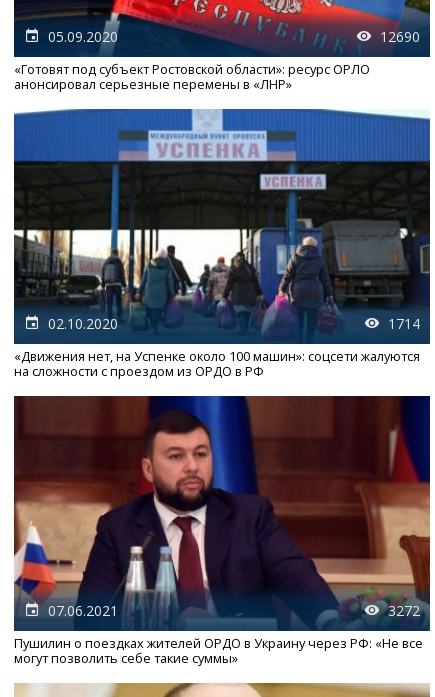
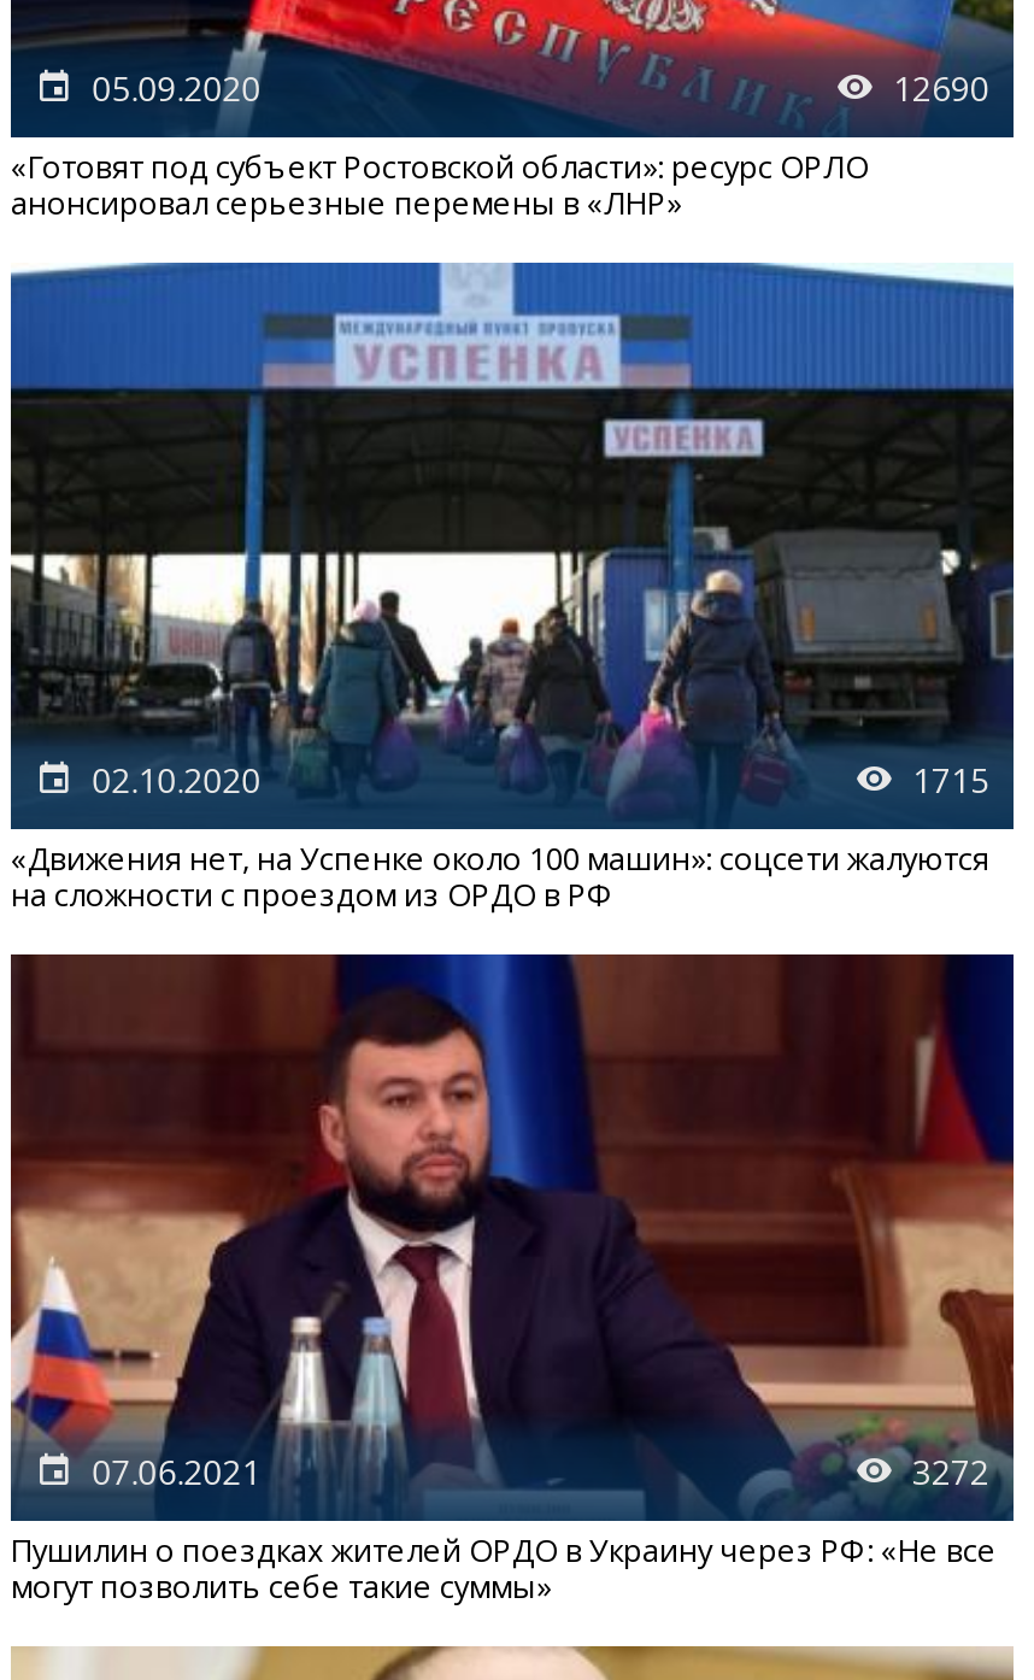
- 1714
+ 1715
